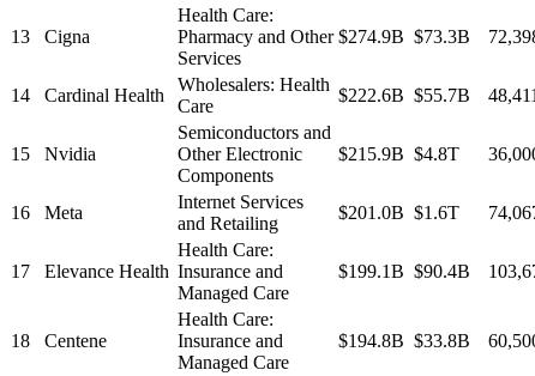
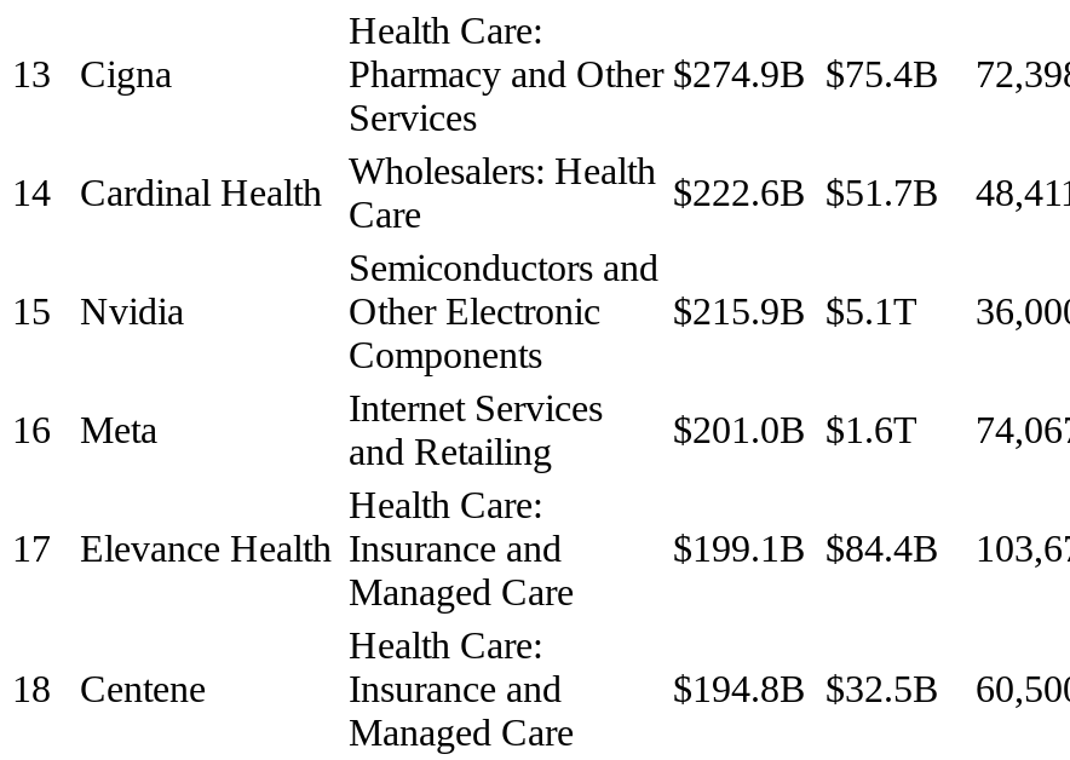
- $274.9B $73.3B
+ $274.9B $75.4B

- $222.6B $55.7B
+ $222.6B $51.7B

- $215.9B $4.8T
+ $215.9B $5.1T

- $199.1B $90.4B
+ $199.1B $84.4B

- $194.8B $33.8B
+ $194.8B $32.5B
